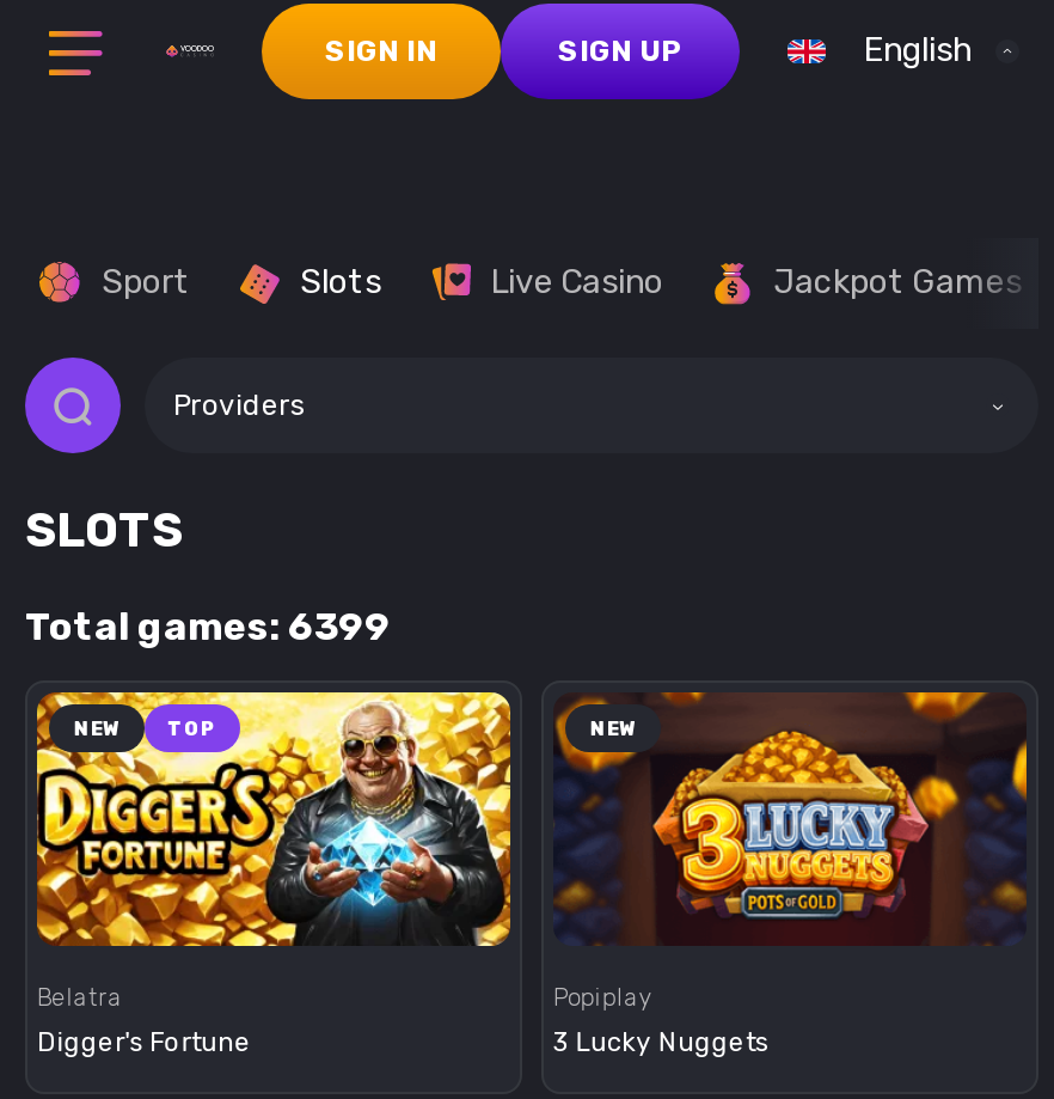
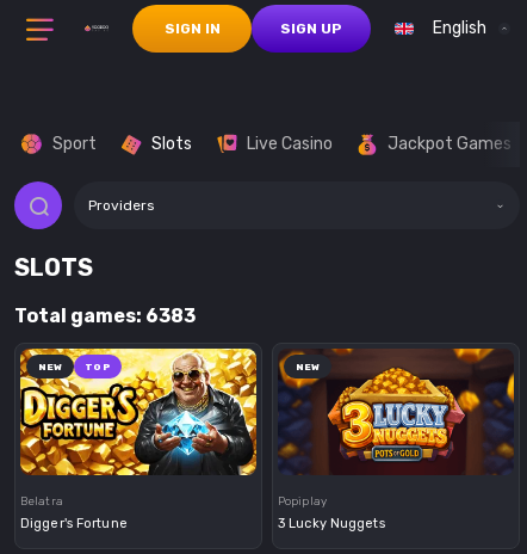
- Total games: 6399
+ Total games: 6383
